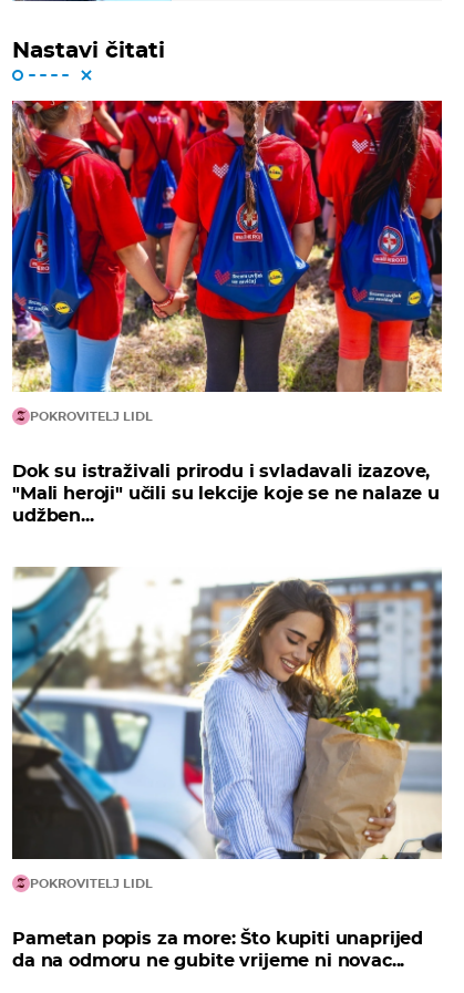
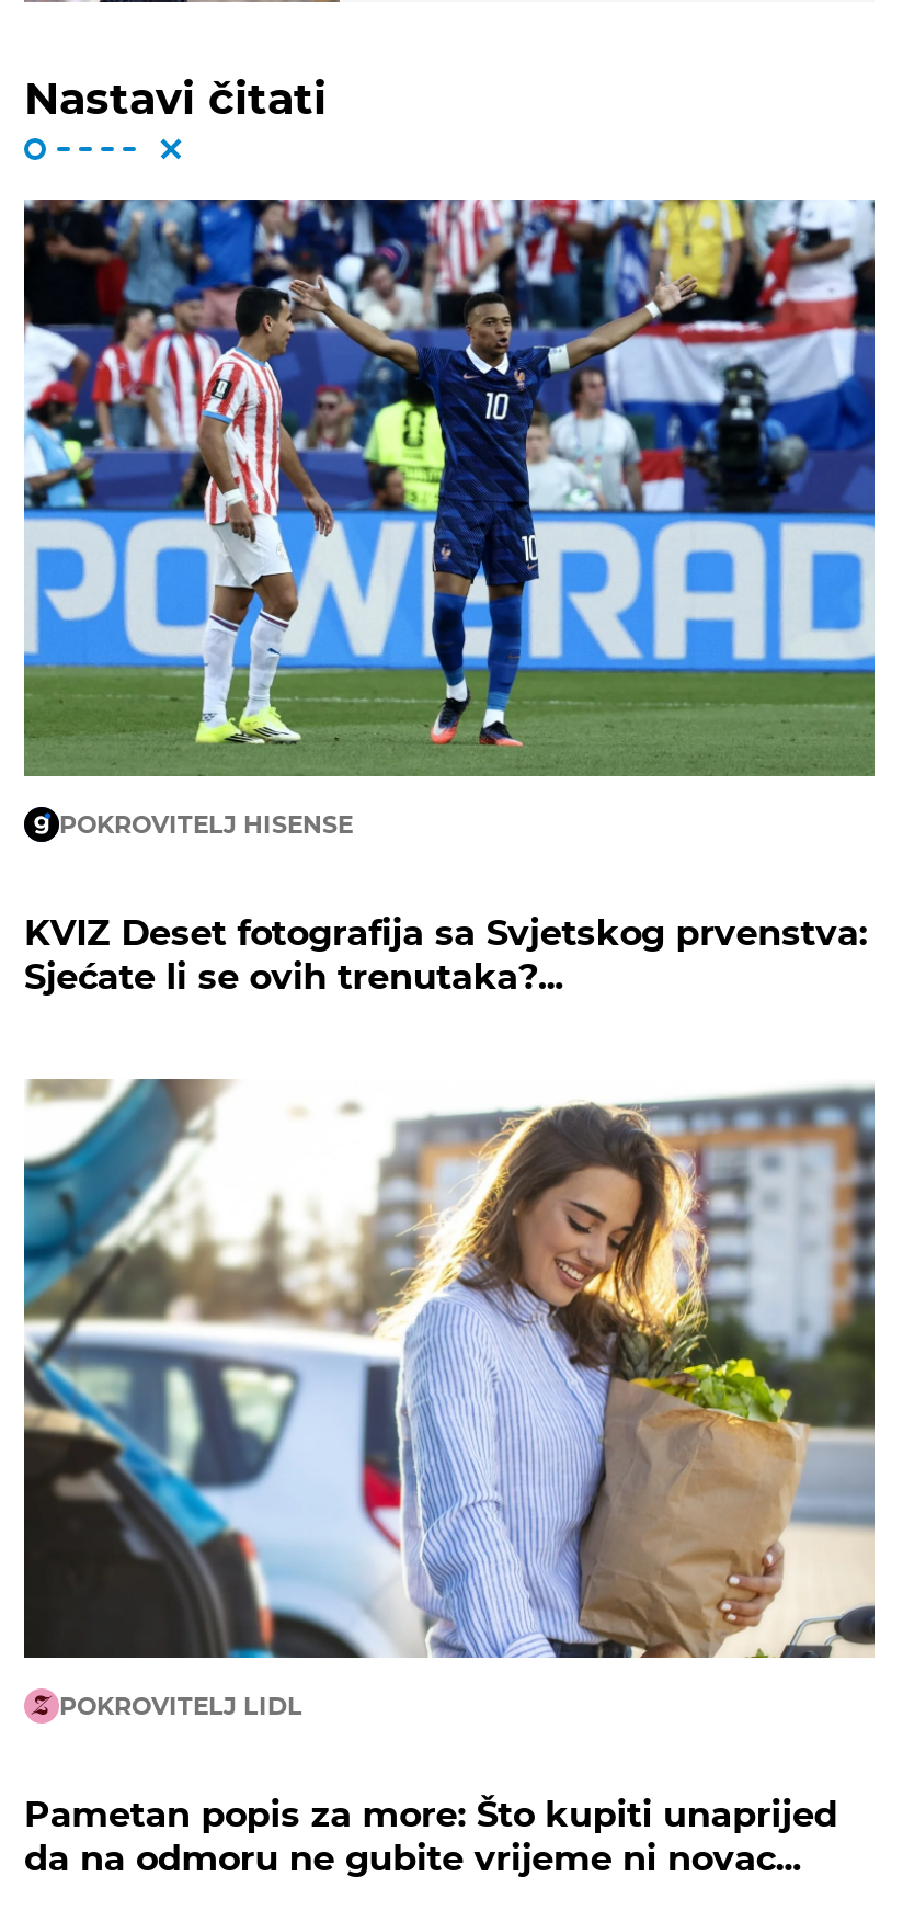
- [image]
- POKROVITELJ LIDL
+ [image]
+ POKROVITELJ HISENSE

- Dok su istraživali prirodu i svladavali izazove,
- "Mali heroji" učili su lekcije koje se ne nalaze u
- udžben...
+ KVIZ Deset fotografija sa Svjetskog prvenstva:
+ Sjećate li se ovih trenutaka?...
